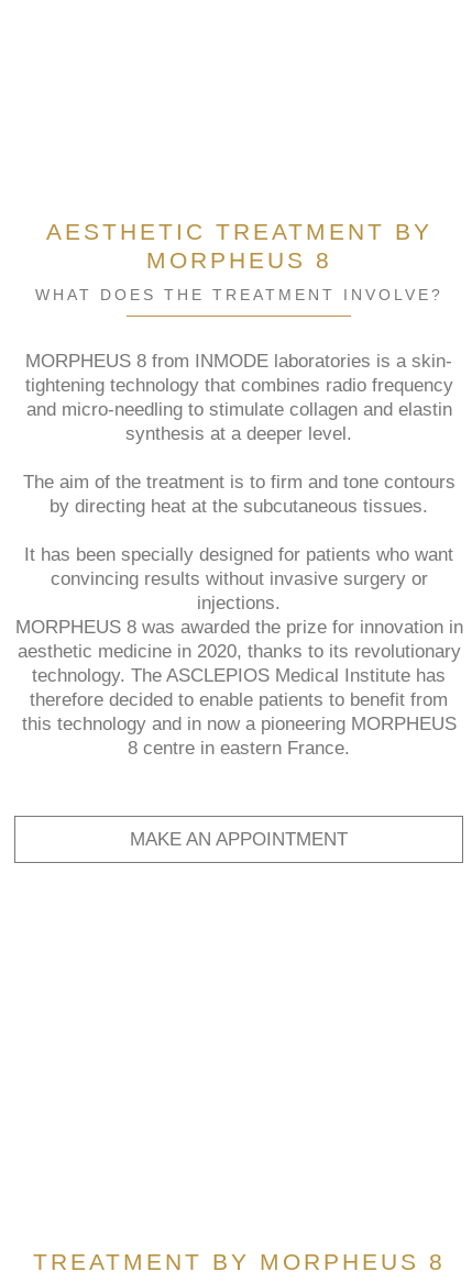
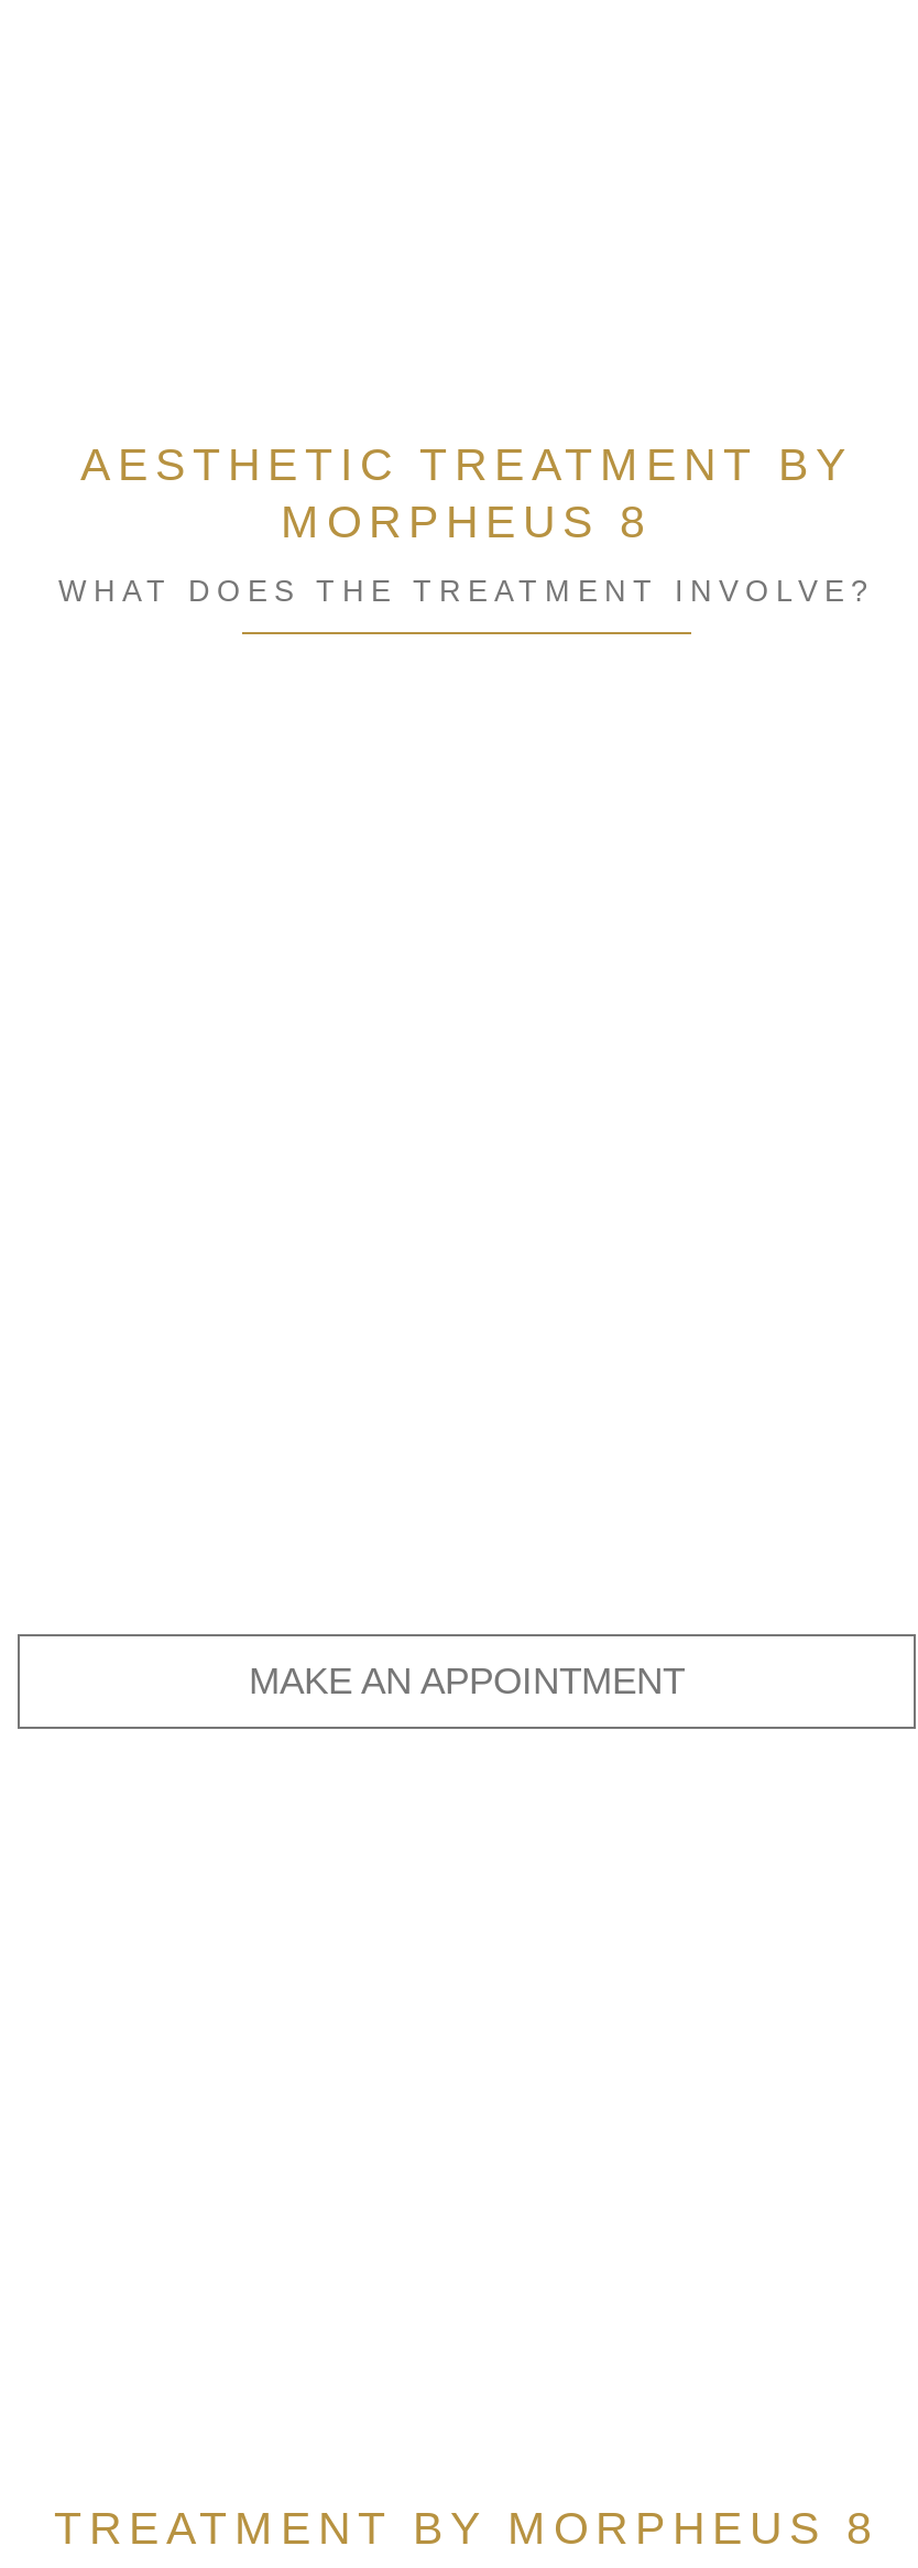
- MORPHEUS 8 from INMODE laboratories is a skin-
- tightening technology that combines radio frequency
- and micro-needling to stimulate collagen and elastin
- synthesis at a deeper level.
- The aim of the treatment is to firm and tone contours
- by directing heat at the subcutaneous tissues.
- It has been specially designed for patients who want
- convincing results without invasive surgery or
- injections.
- MORPHEUS 8 was awarded the prize for innovation in
- aesthetic medicine in 2020, thanks to its revolutionary
- technology. The ASCLEPIOS Medical Institute has
- therefore decided to enable patients to benefit from
- this technology and in now a pioneering MORPHEUS
- 8 centre in eastern France.
